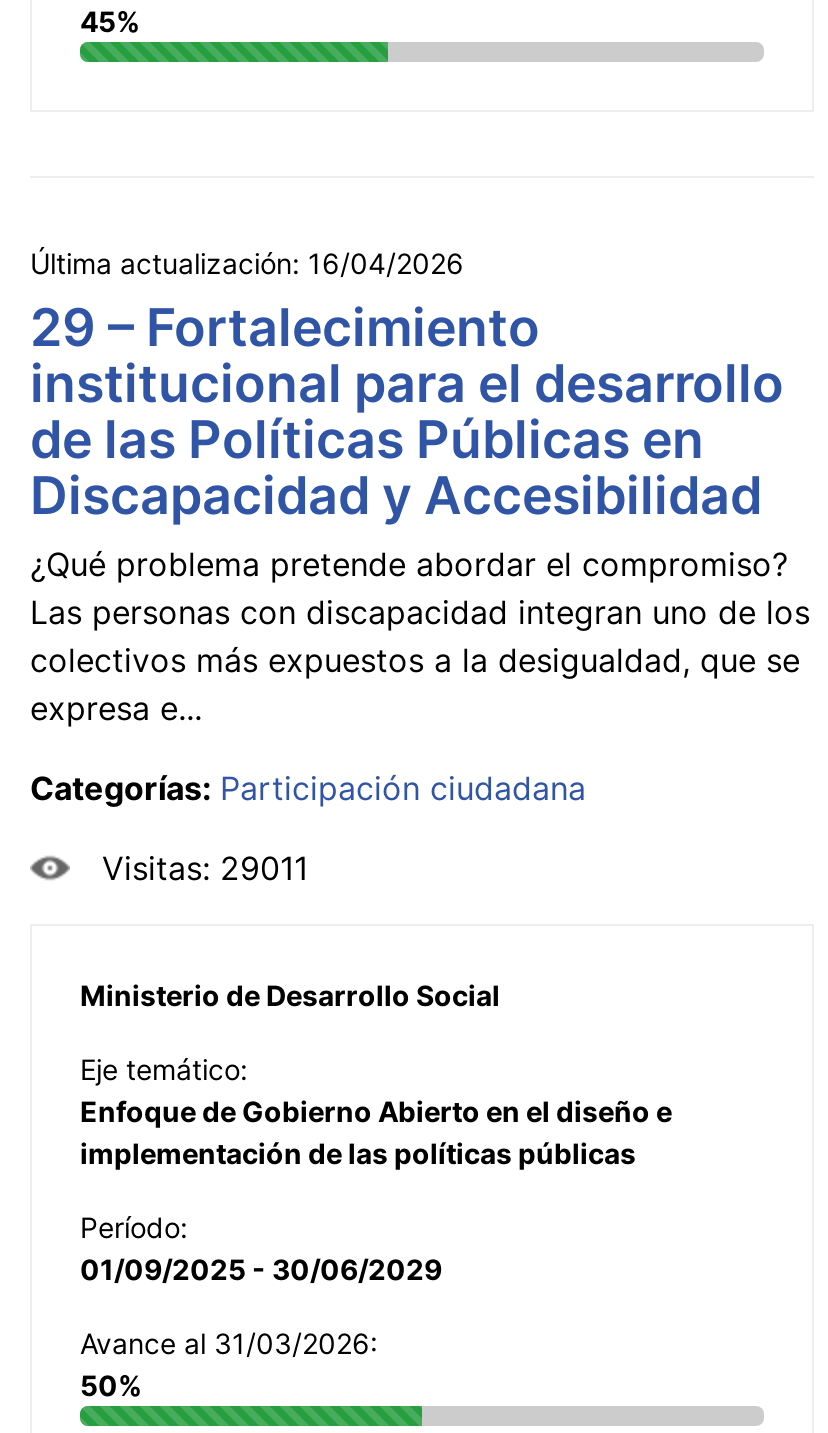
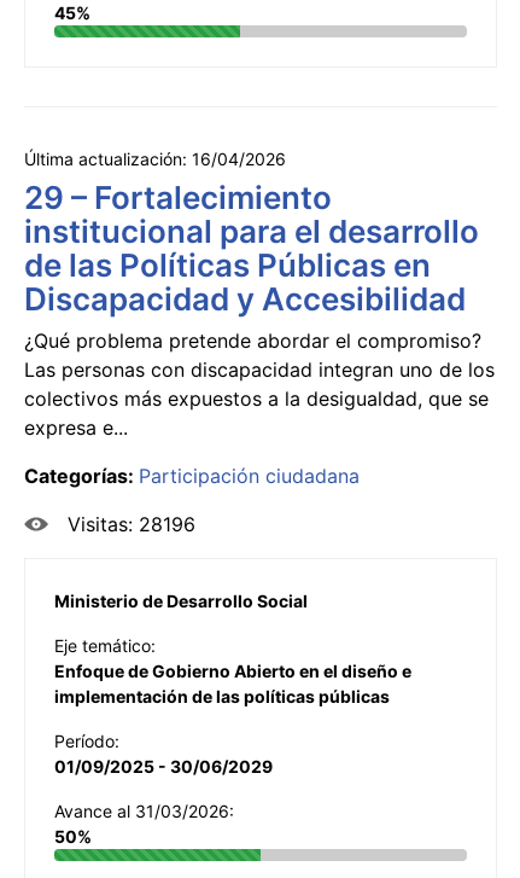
- Visitas: 29011
+ Visitas: 28196
